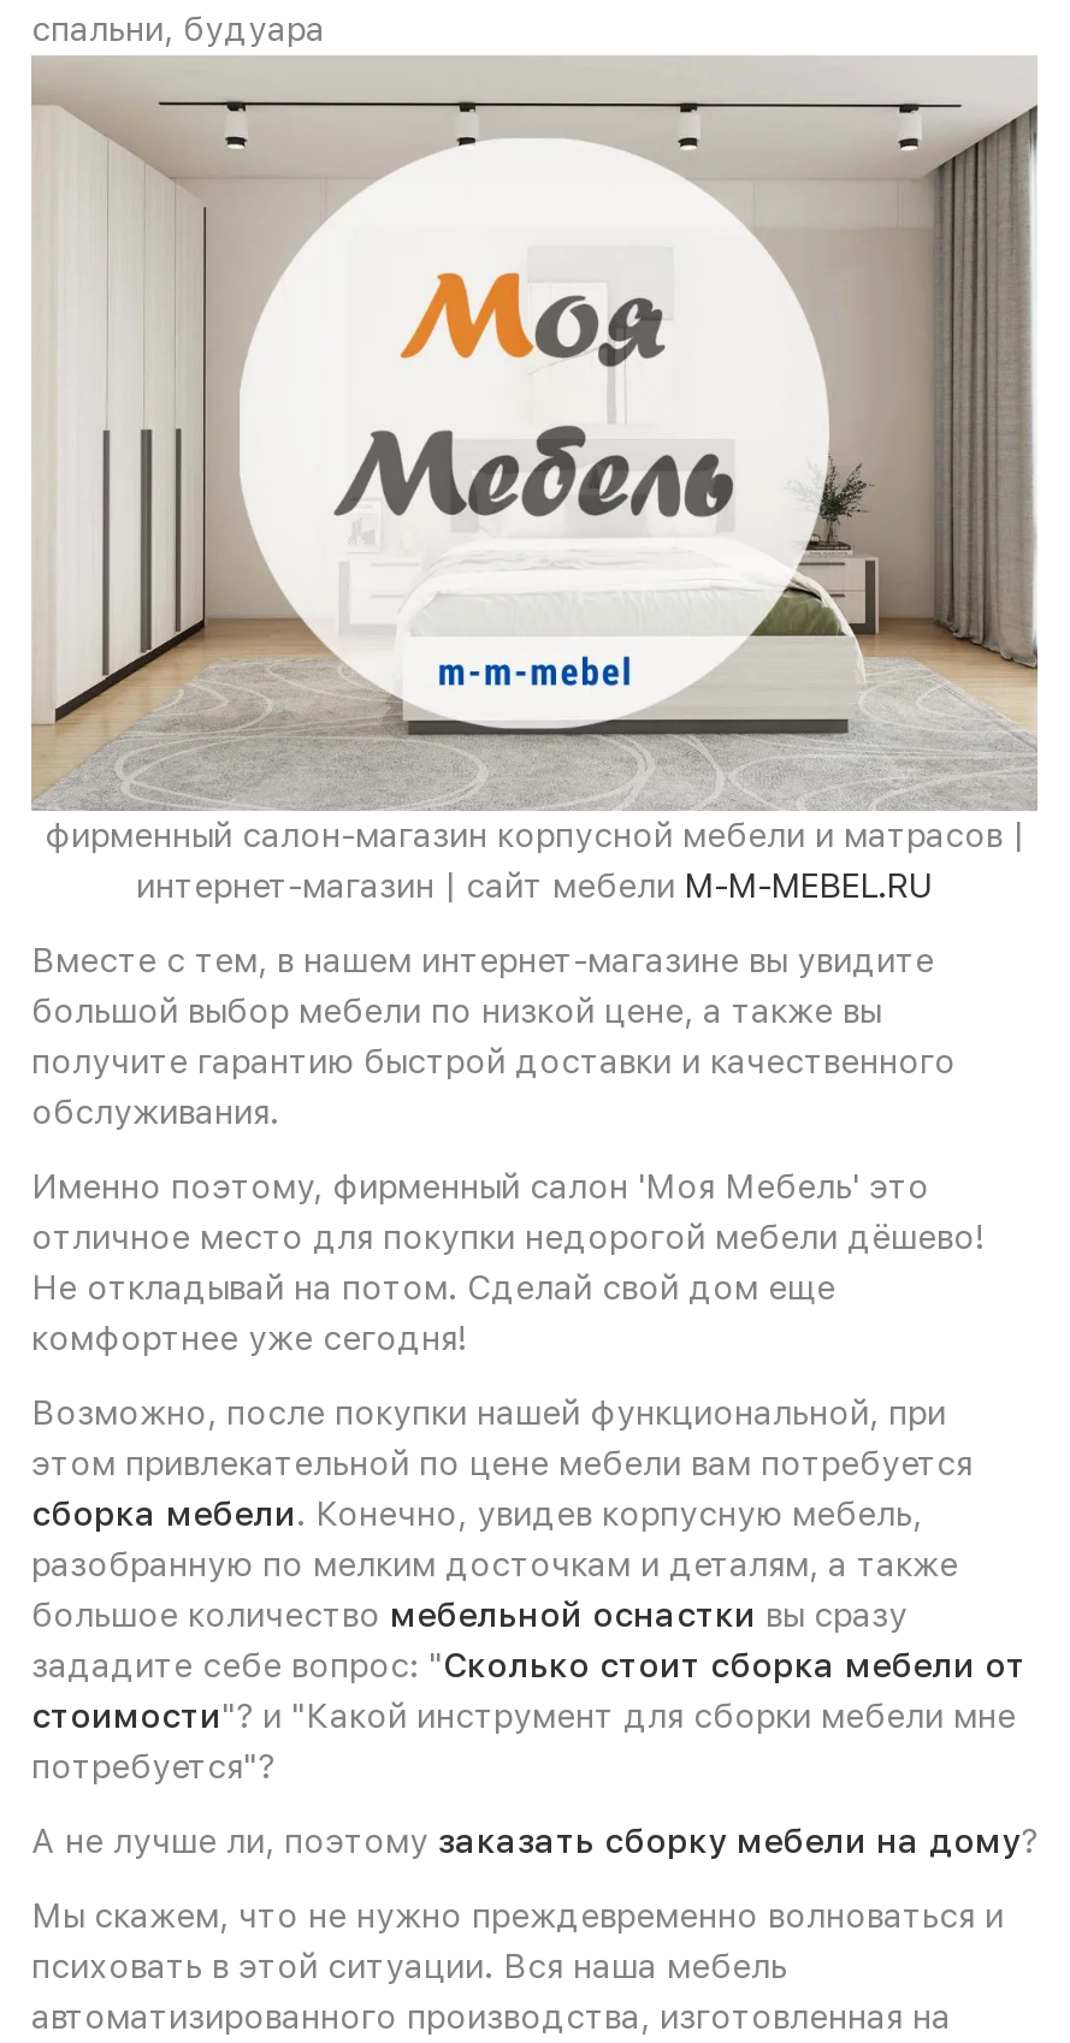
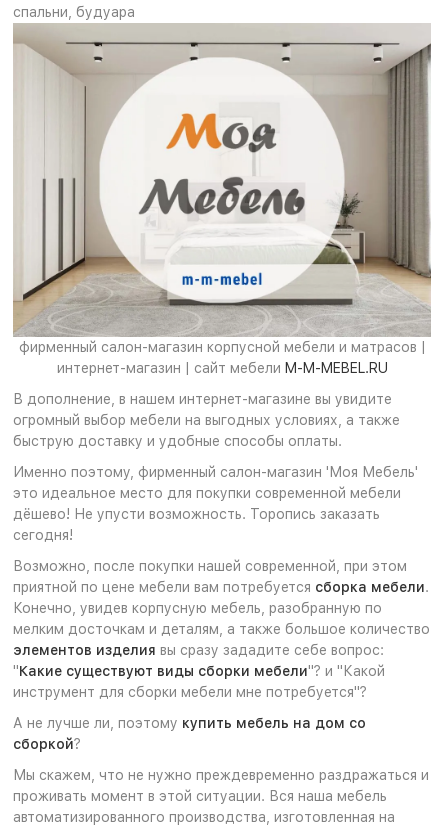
- Вместе с тем, в нашем интернет-магазине вы увидите
- большой выбор мебели по низкой цене, а также вы
- получите гарантию быстрой доставки и качественного
- обслуживания.
+ В дополнение, в нашем интернет-магазине вы увидите
+ огромный выбор мебели на выгодных условиях, а также
+ быструю доставку и удобные способы оплаты.

- Именно поэтому, фирменный салон 'Моя Мебель' это
- отличное место для покупки недорогой мебели дёшево!
- Не откладывай на потом. Сделай свой дом еще
- комфортнее уже сегодня!
+ Именно поэтому, фирменный салон-магазин 'Моя Мебель'
+ это идеальное место для покупки современной мебели
+ дёшево! Не упусти возможность. Торопись заказать
+ сегодня!

- Возможно, после покупки нашей функциональной, при
- этом привлекательной по цене мебели вам потребуется
- сборка мебели. Конечно, увидев корпусную мебель,
- разобранную по мелким досточкам и деталям, а также
- большое количество мебельной оснастки вы сразу
- зададите себе вопрос: "Сколько стоит сборка мебели от
- стоимости"? и "Какой инструмент для сборки мебели мне
- потребуется"?
+ Возможно, после покупки нашей современной, при этом
+ приятной по цене мебели вам потребуется сборка мебели.
+ Конечно, увидев корпусную мебель, разобранную по
+ мелким досточкам и деталям, а также большое количество
+ элементов изделия вы сразу зададите себе вопрос:
+ "Какие существуют виды сборки мебели"? и "Какой
+ инструмент для сборки мебели мне потребуется"?

- А не лучше ли, поэтому заказать сборку мебели на дому?
+ А не лучше ли, поэтому купить мебель на дом со
+ сборкой?

- Мы скажем, что не нужно преждевременно волноваться и
- психовать в этой ситуации. Вся наша мебель
+ Мы скажем, что не нужно преждевременно раздражаться и
+ проживать момент в этой ситуации. Вся наша мебель
